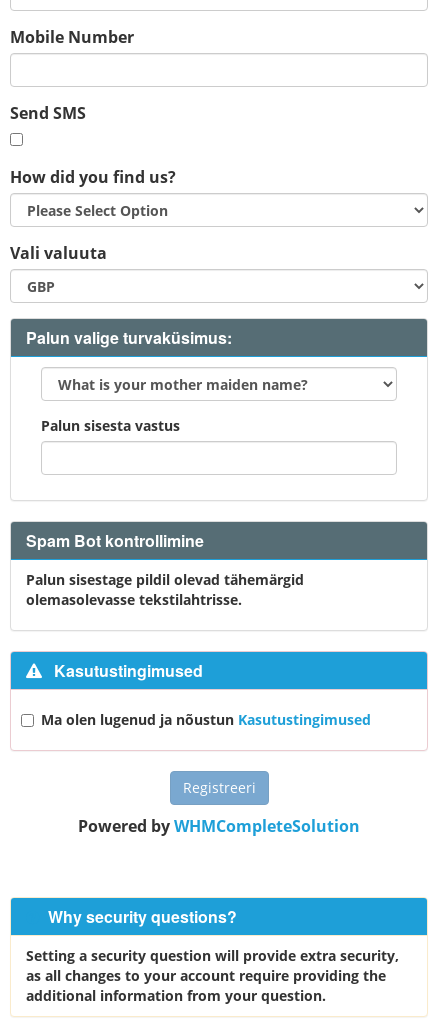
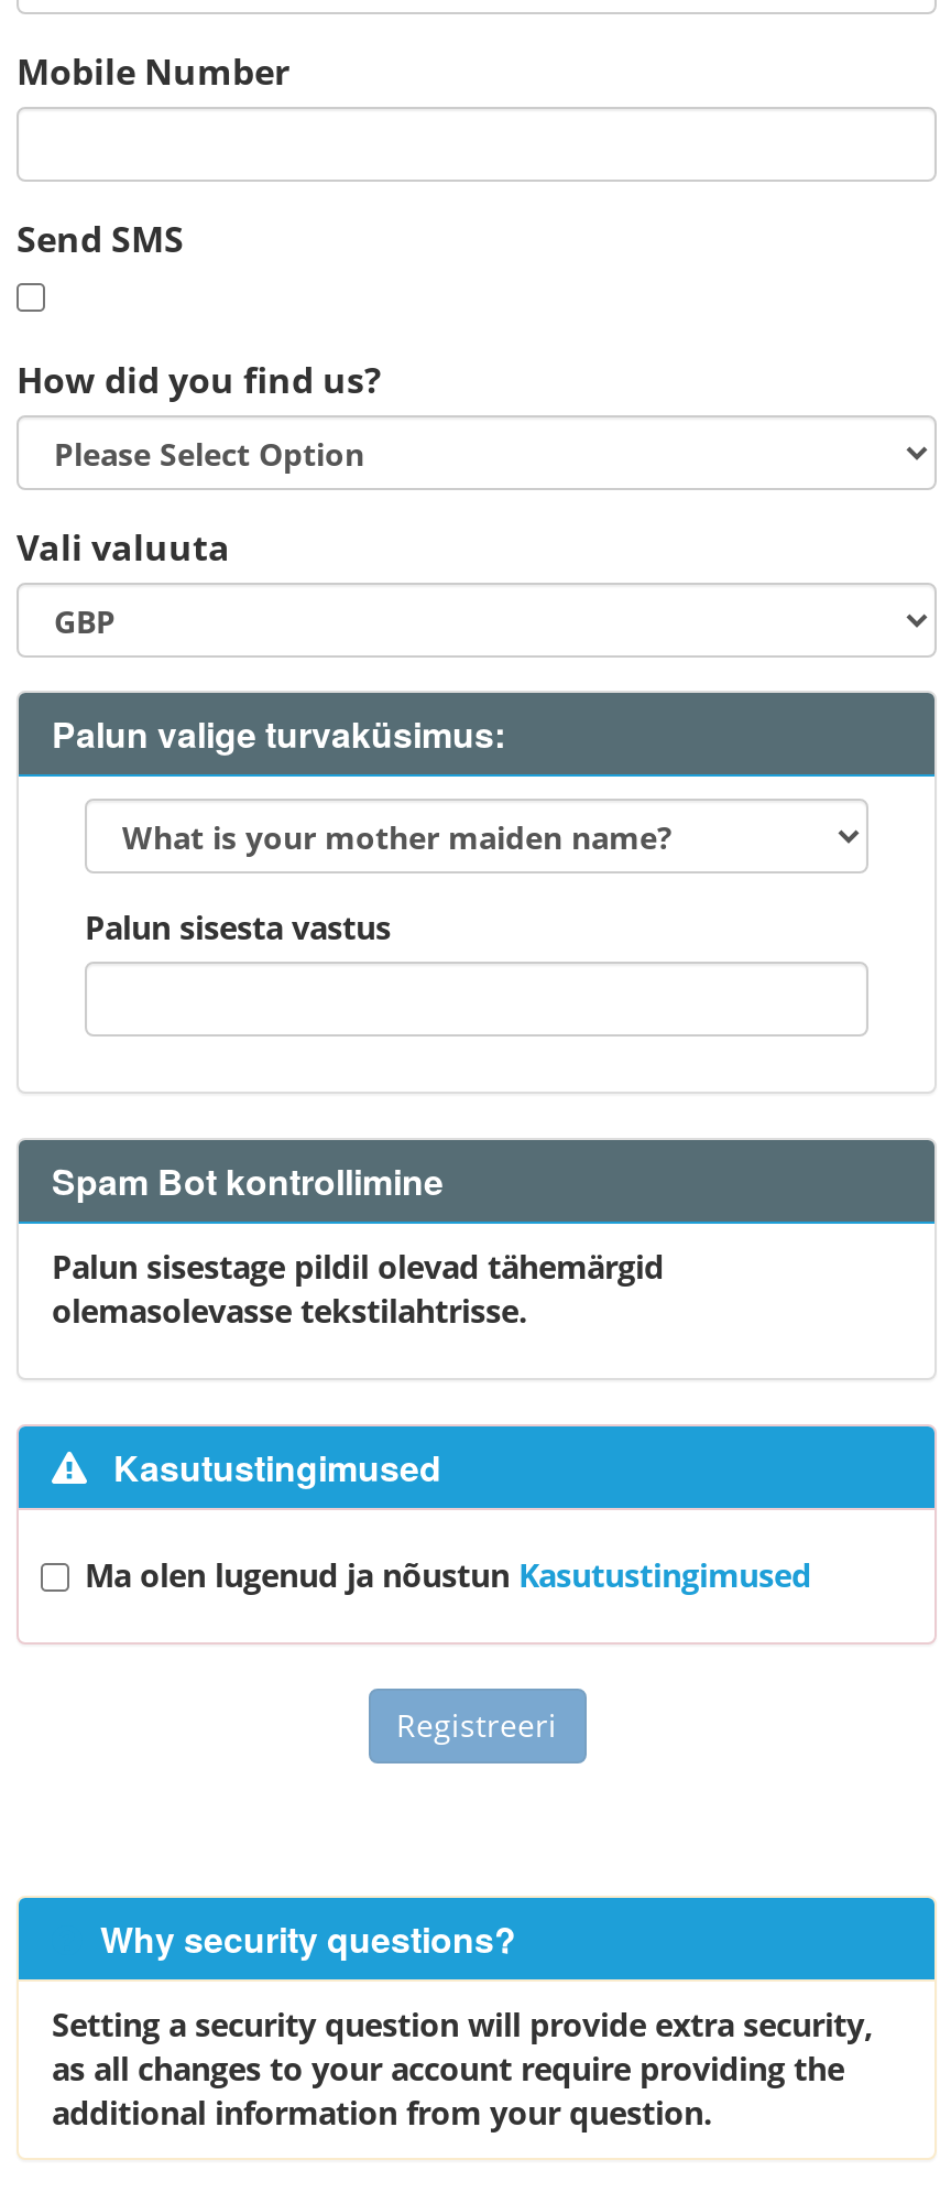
- Powered by WHMCompleteSolution
